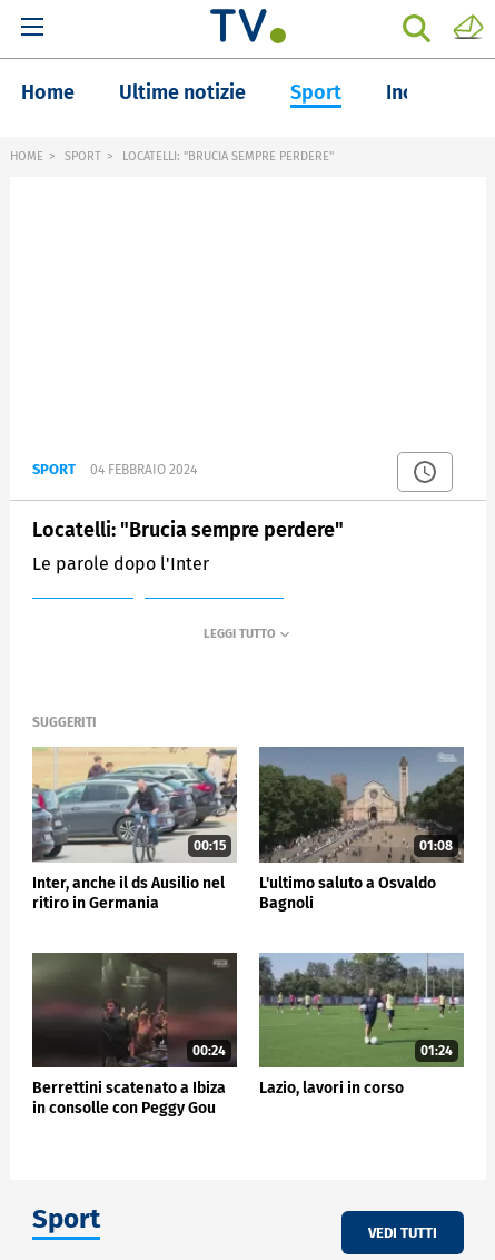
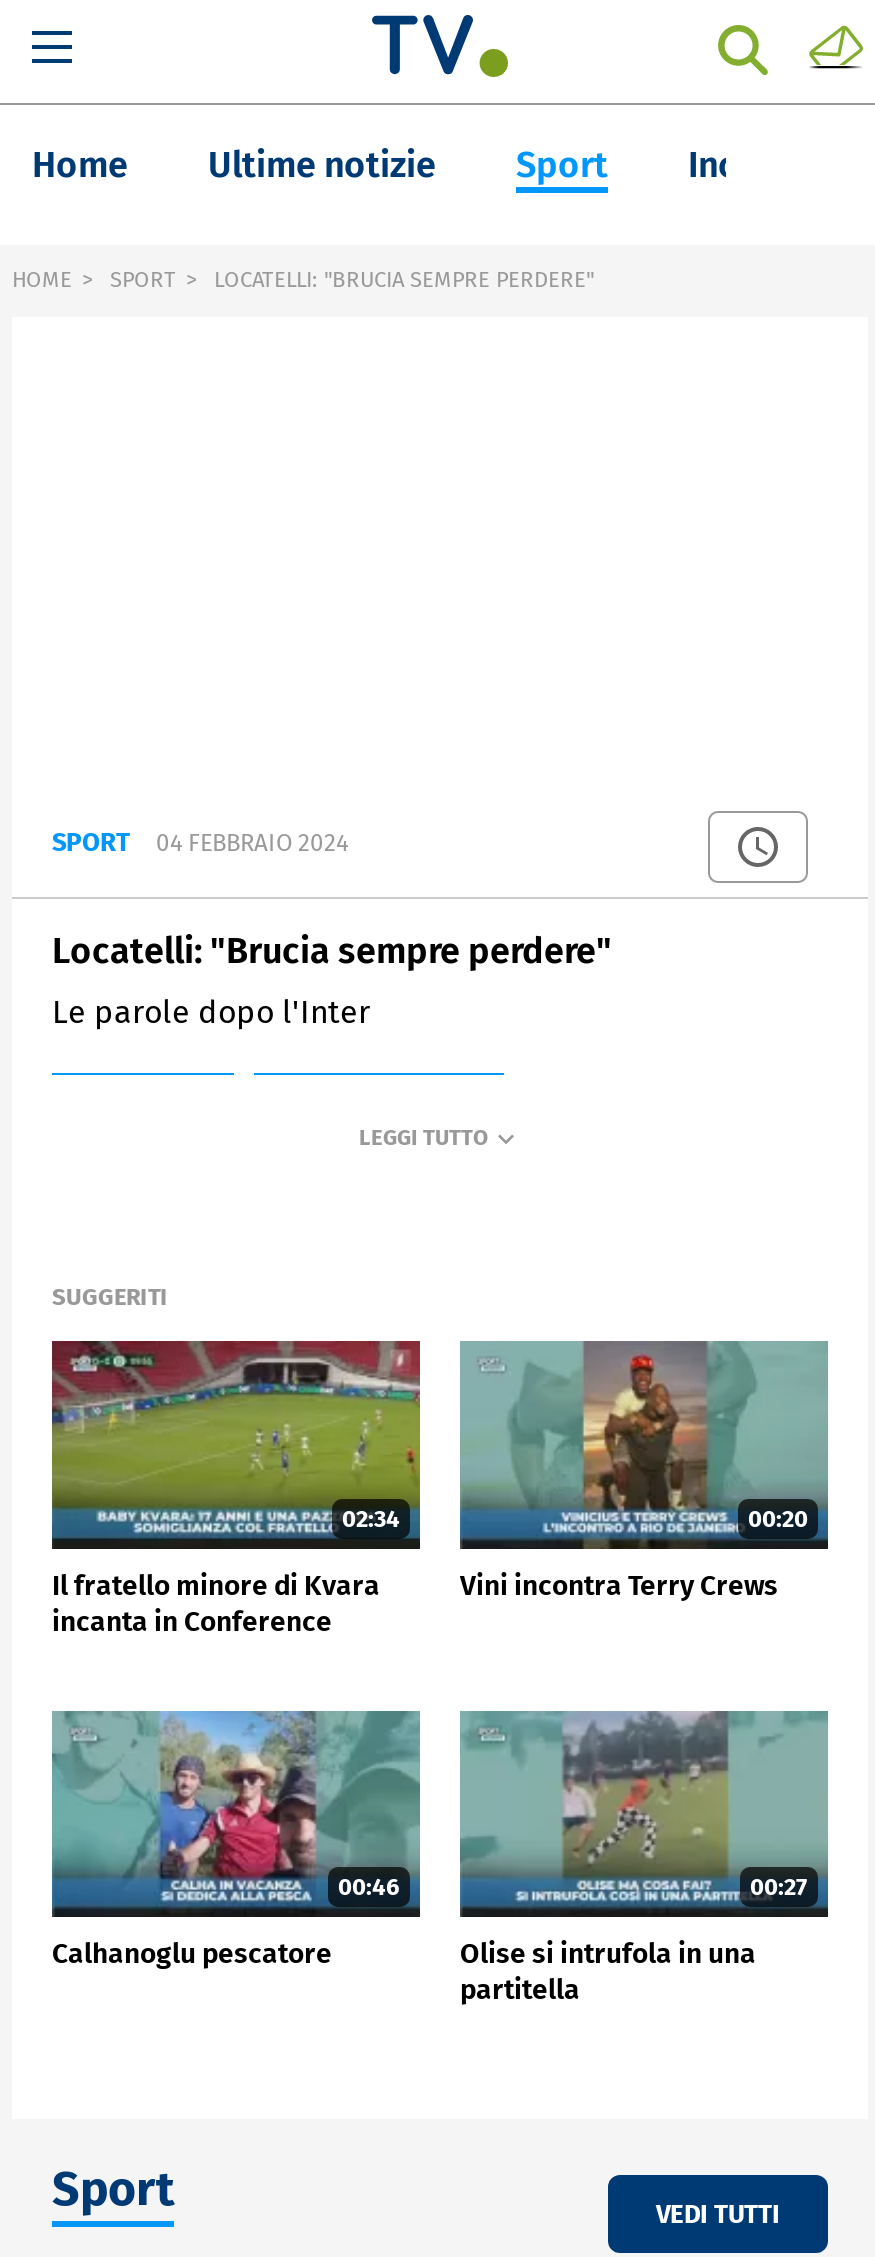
- [image]
- 00:15
+ [image]
+ 02:34

- [image]
- 01:08
+ [image]
+ 00:20

- Inter, anche il ds Ausilio nel
- ritiro in Germania
+ Il fratello minore di Kvara
+ incanta in Conference

- L'ultimo saluto a Osvaldo
- Bagnoli
+ Vini incontra Terry Crews

- [image]
- 00:24
+ [image]
+ 00:46

- [image]
- 01:24
+ [image]
+ 00:27

- Berrettini scatenato a Ibiza
- in consolle con Peggy Gou
+ Calhanoglu pescatore

- Lazio, lavori in corso
+ Olise si intrufola in una
+ partitella
